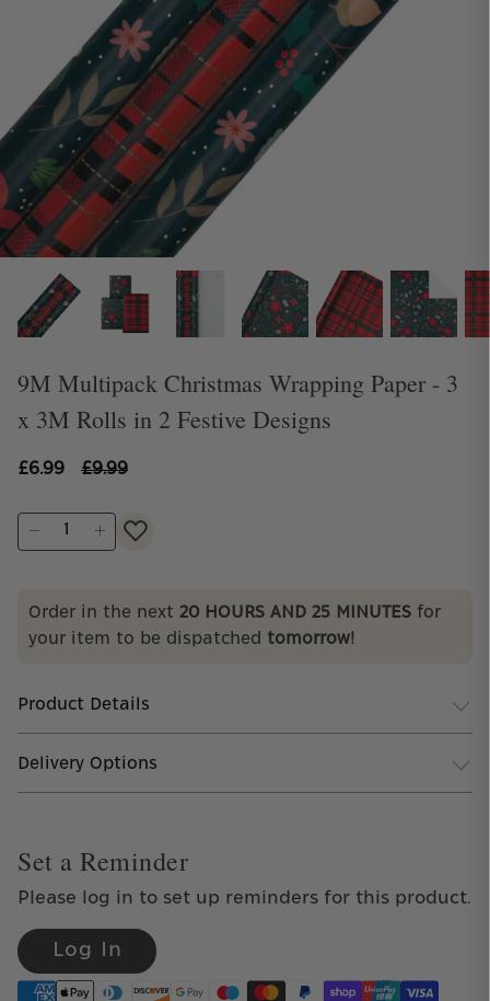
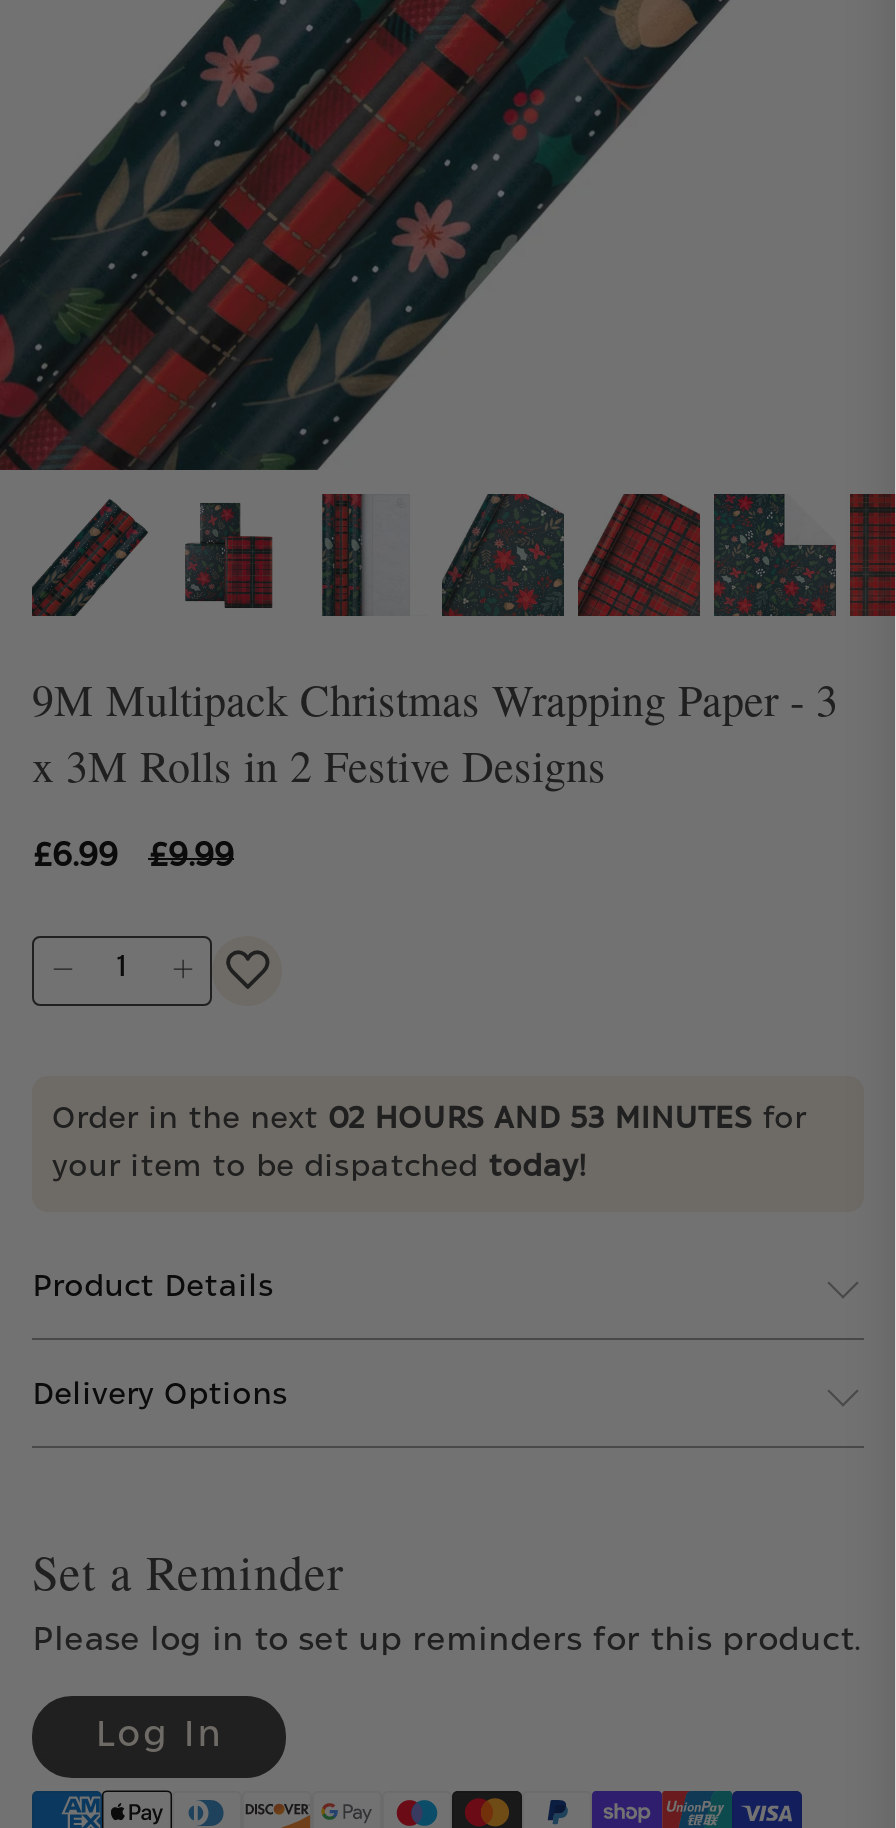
- Order in the next 20 HOURS AND 25 MINUTES for
+ Order in the next 02 HOURS AND 53 MINUTES for

- your item to be dispatched tomorrow!
+ your item to be dispatched today!
